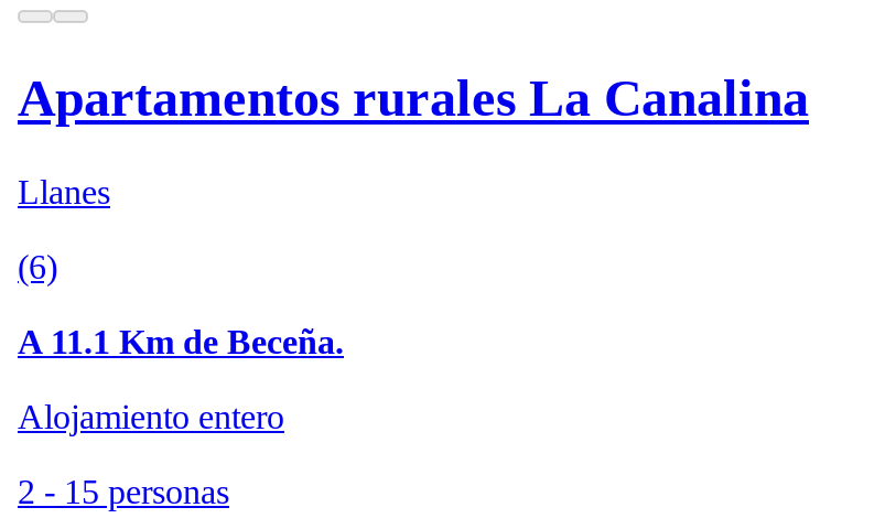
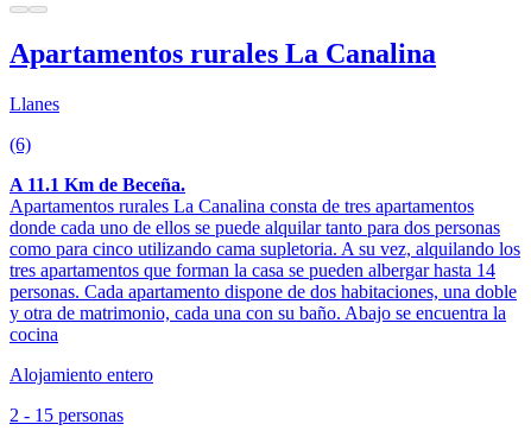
+ Apartamentos rurales La Canalina consta de tres apartamentos
+ donde cada uno de ellos se puede alquilar tanto para dos personas
+ como para cinco utilizando cama supletoria. A su vez, alquilando los
+ tres apartamentos que forman la casa se pueden albergar hasta 14
+ personas. Cada apartamento dispone de dos habitaciones, una doble
+ y otra de matrimonio, cada una con su baño. Abajo se encuentra la
+ cocina
